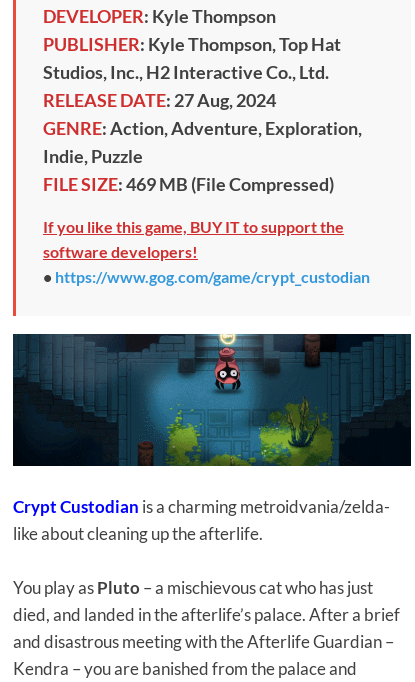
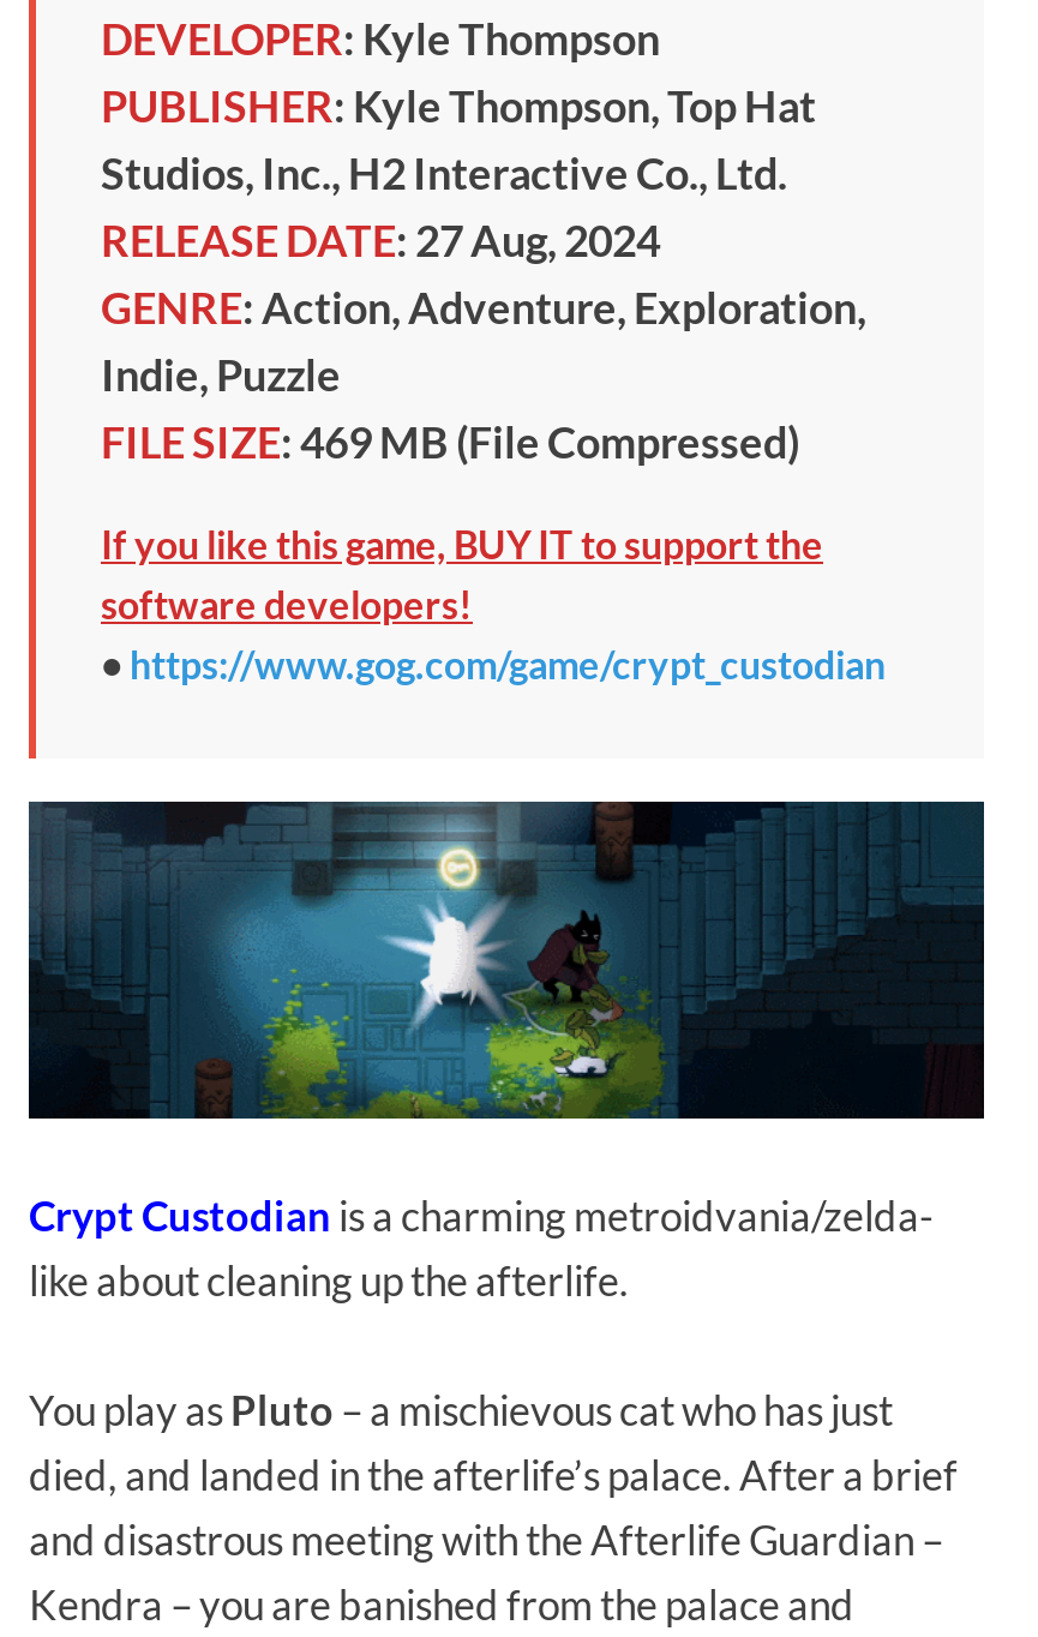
- [image]
+ [image]
